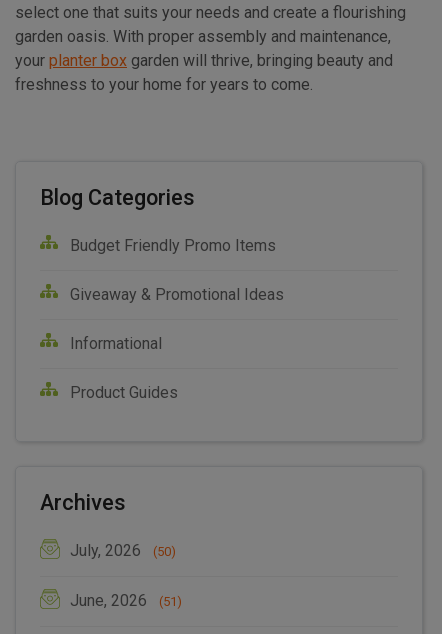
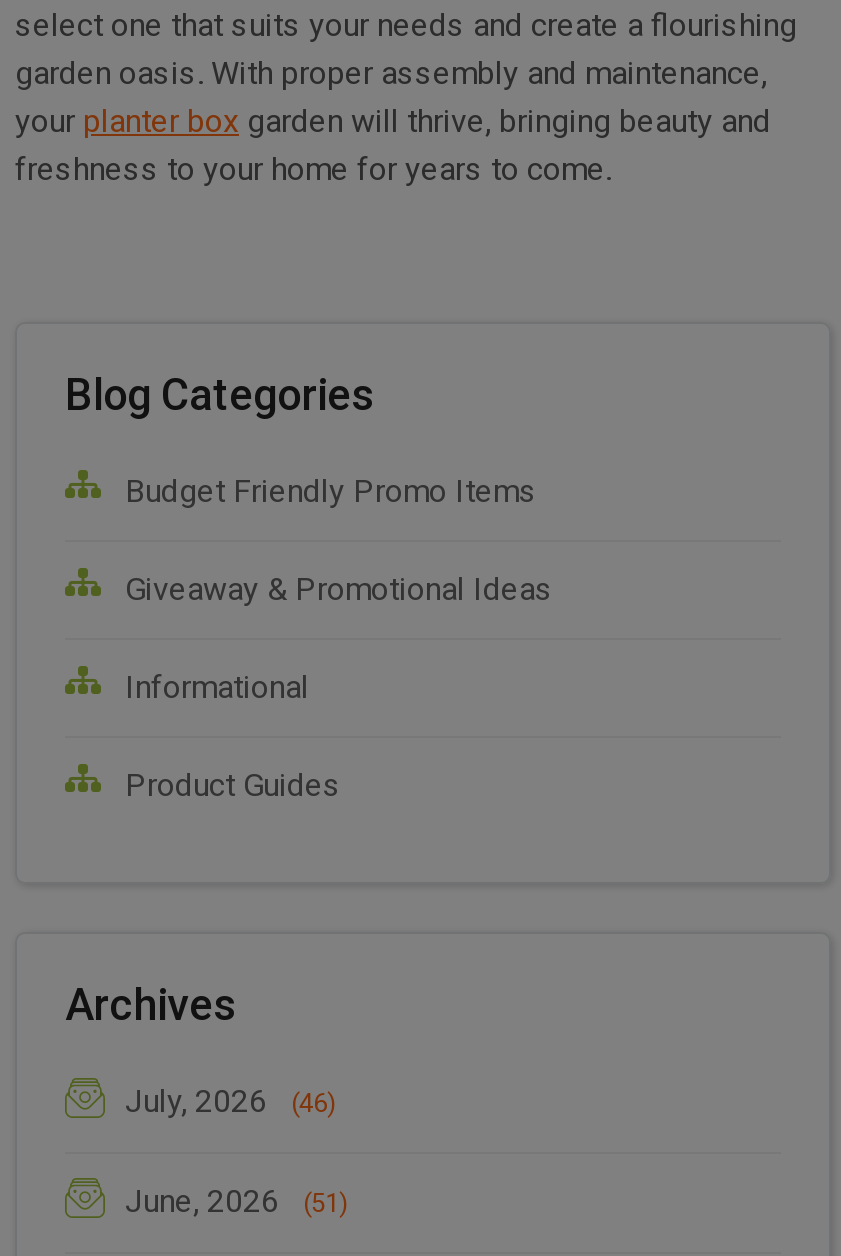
- July, 2026 (50)
+ July, 2026 (46)
